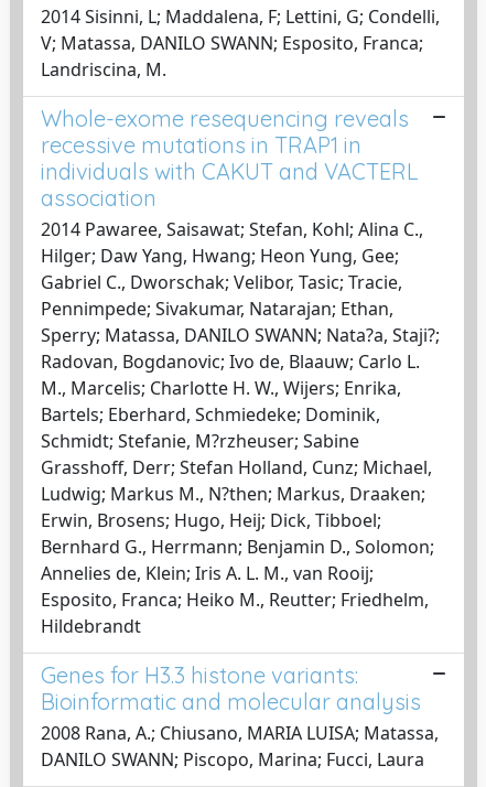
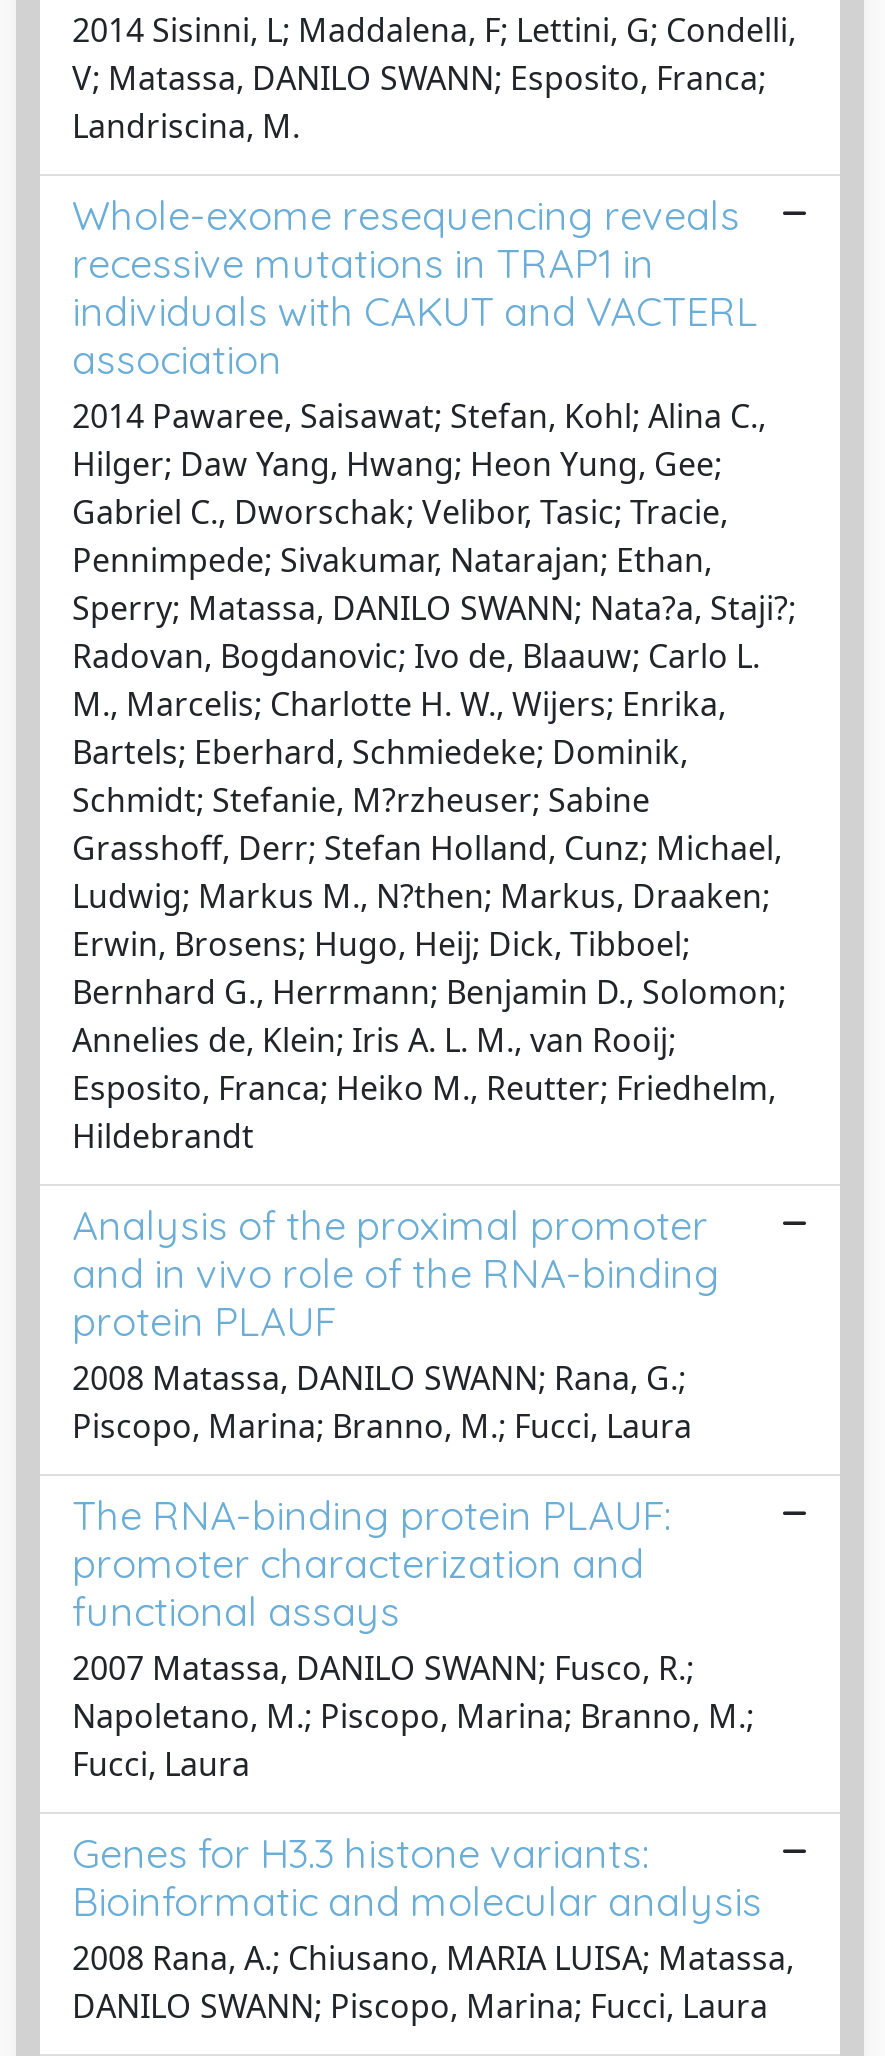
+ Analysis of the proximal promoter
+ and in vivo role of the RNA-binding
+ protein PLAUF
+ 2008 Matassa, DANILO SWANN; Rana, G.;
+ Piscopo, Marina; Branno, M.; Fucci, Laura
+ The RNA-binding protein PLAUF:
+ promoter characterization and
+ functional assays
+ 2007 Matassa, DANILO SWANN; Fusco, R.;
+ Napoletano, M.; Piscopo, Marina; Branno, M.;
+ Fucci, Laura
